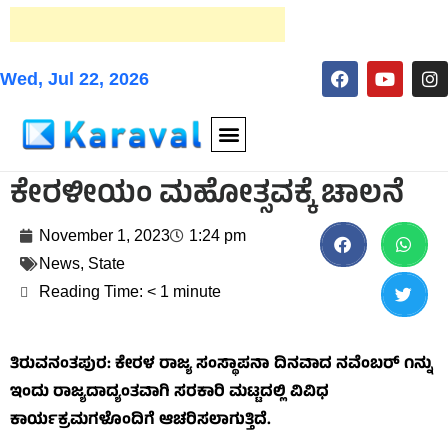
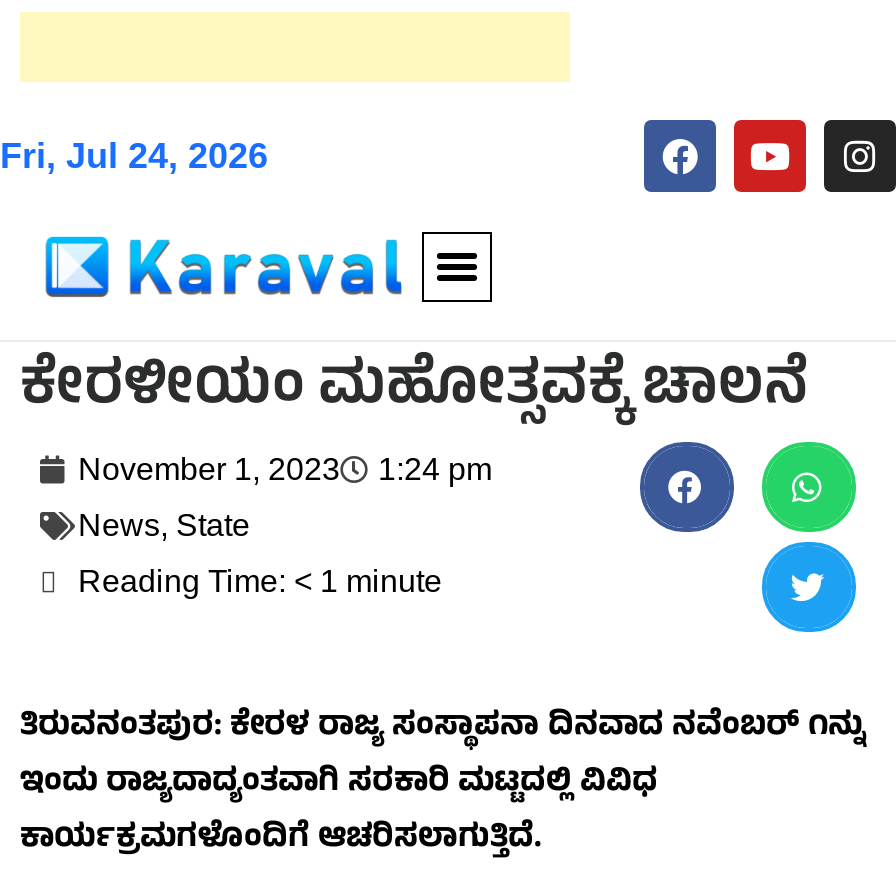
- Wed, Jul 22, 2026
+ Fri, Jul 24, 2026
